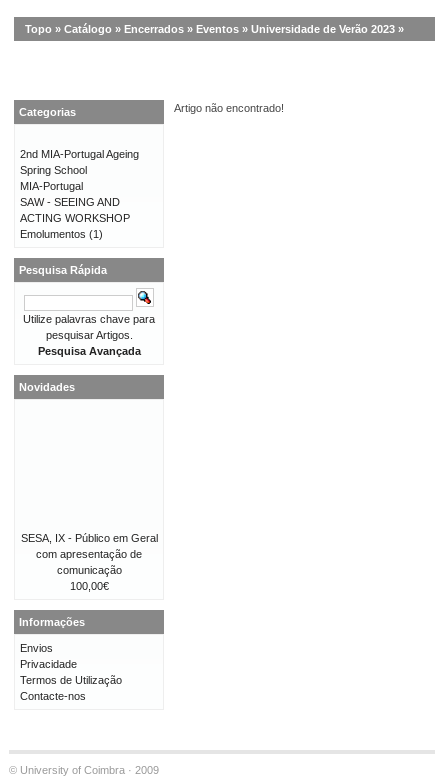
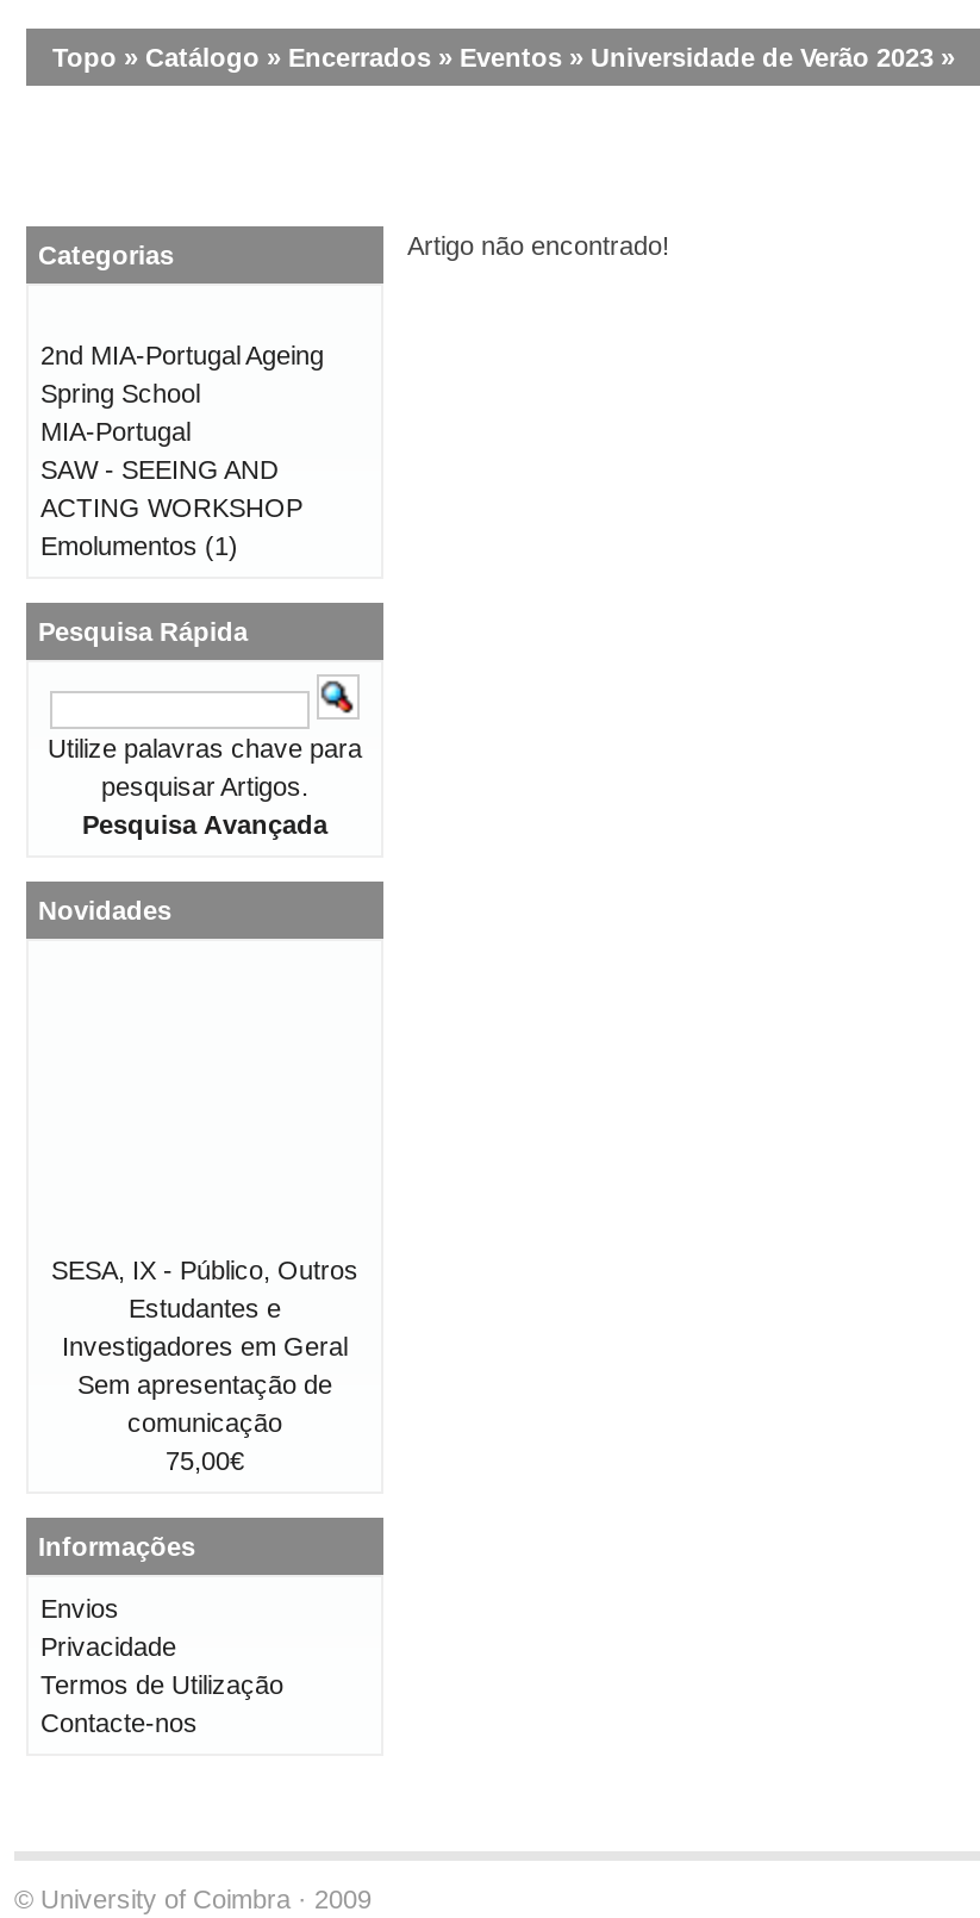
- SESA, IX - Público em Geral
- com apresentação de
+ SESA, IX - Público, Outros
+ Estudantes e
+ Investigadores em Geral
+ Sem apresentação de

- 100,00€
+ 75,00€
